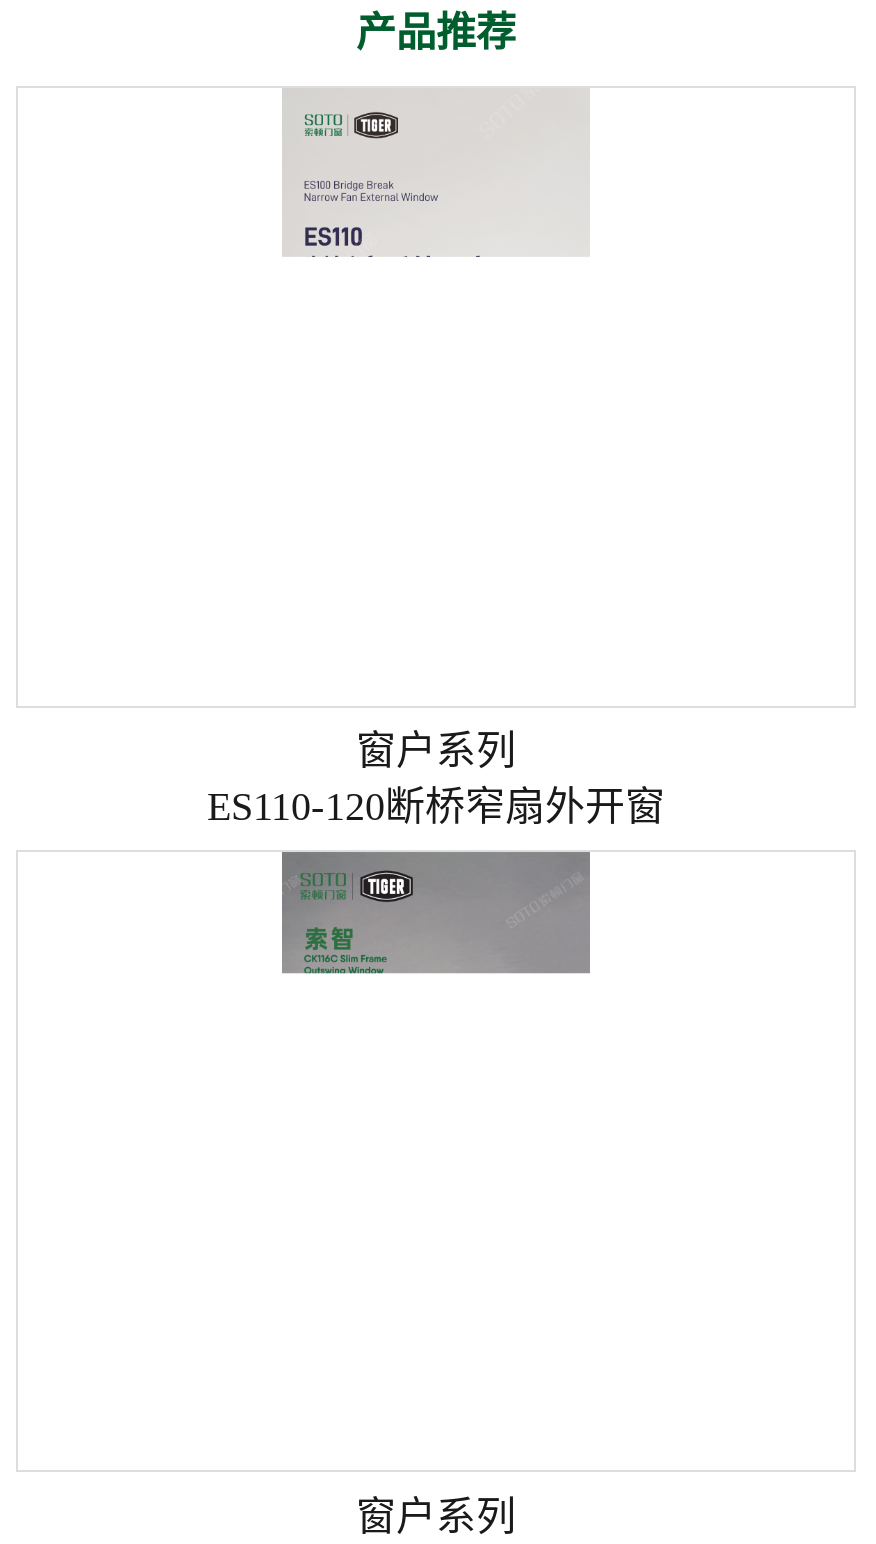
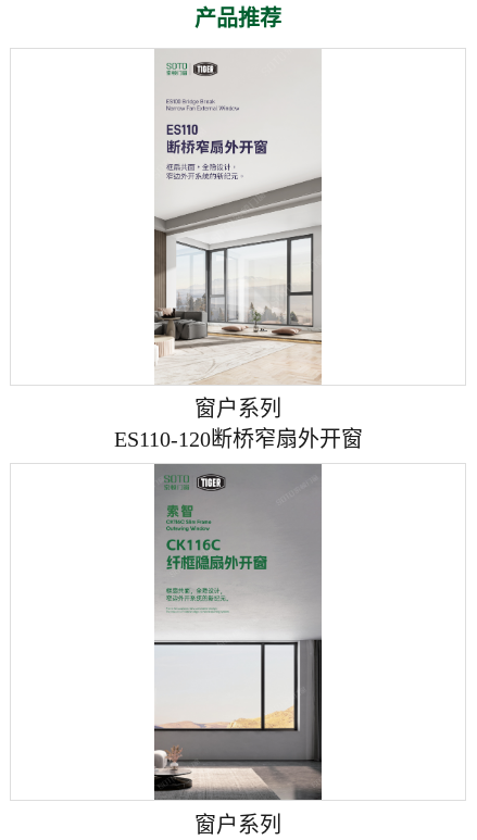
+ [image]

+ [image]
